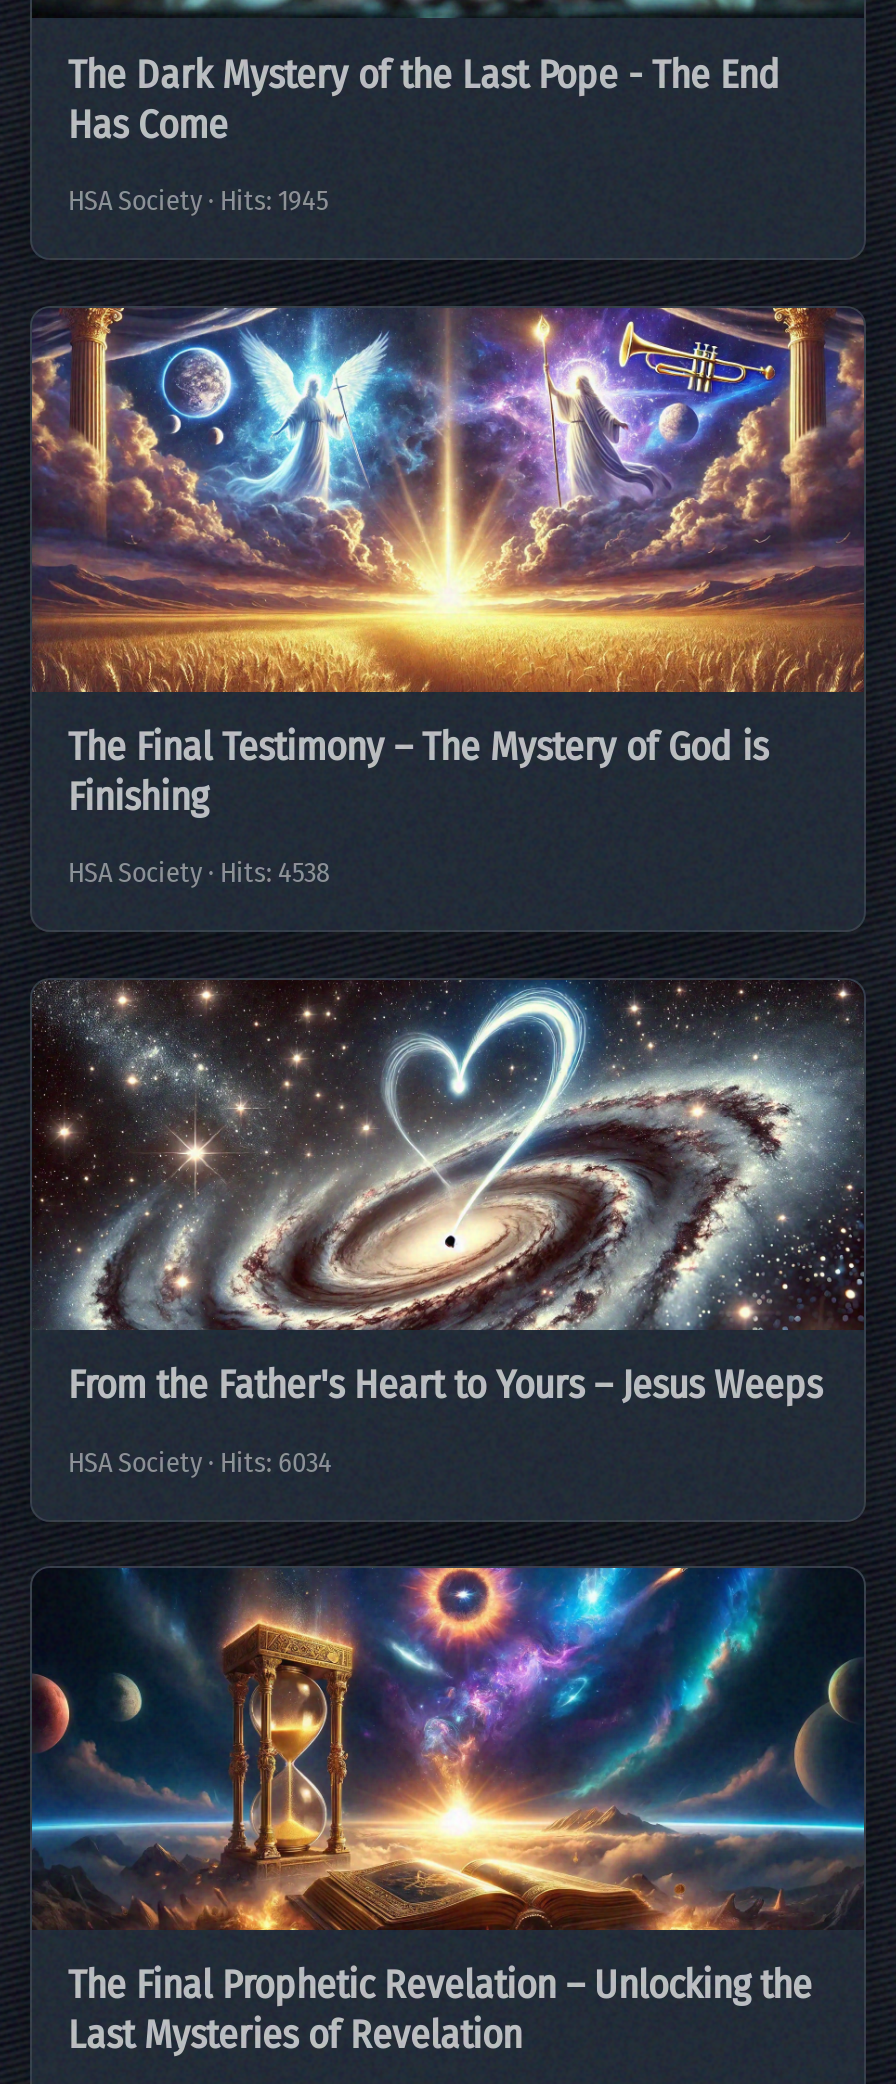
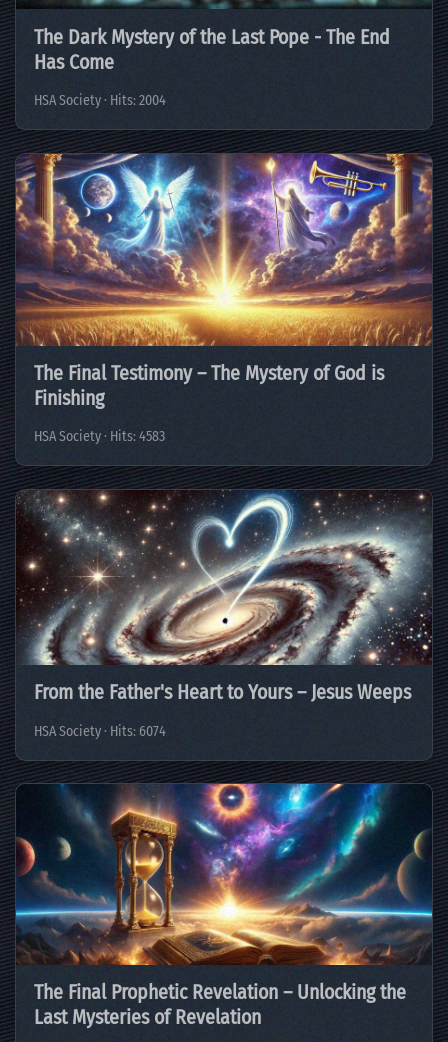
- HSA Society · Hits: 1945
+ HSA Society · Hits: 2004

- HSA Society · Hits: 4538
+ HSA Society · Hits: 4583

- HSA Society · Hits: 6034
+ HSA Society · Hits: 6074
